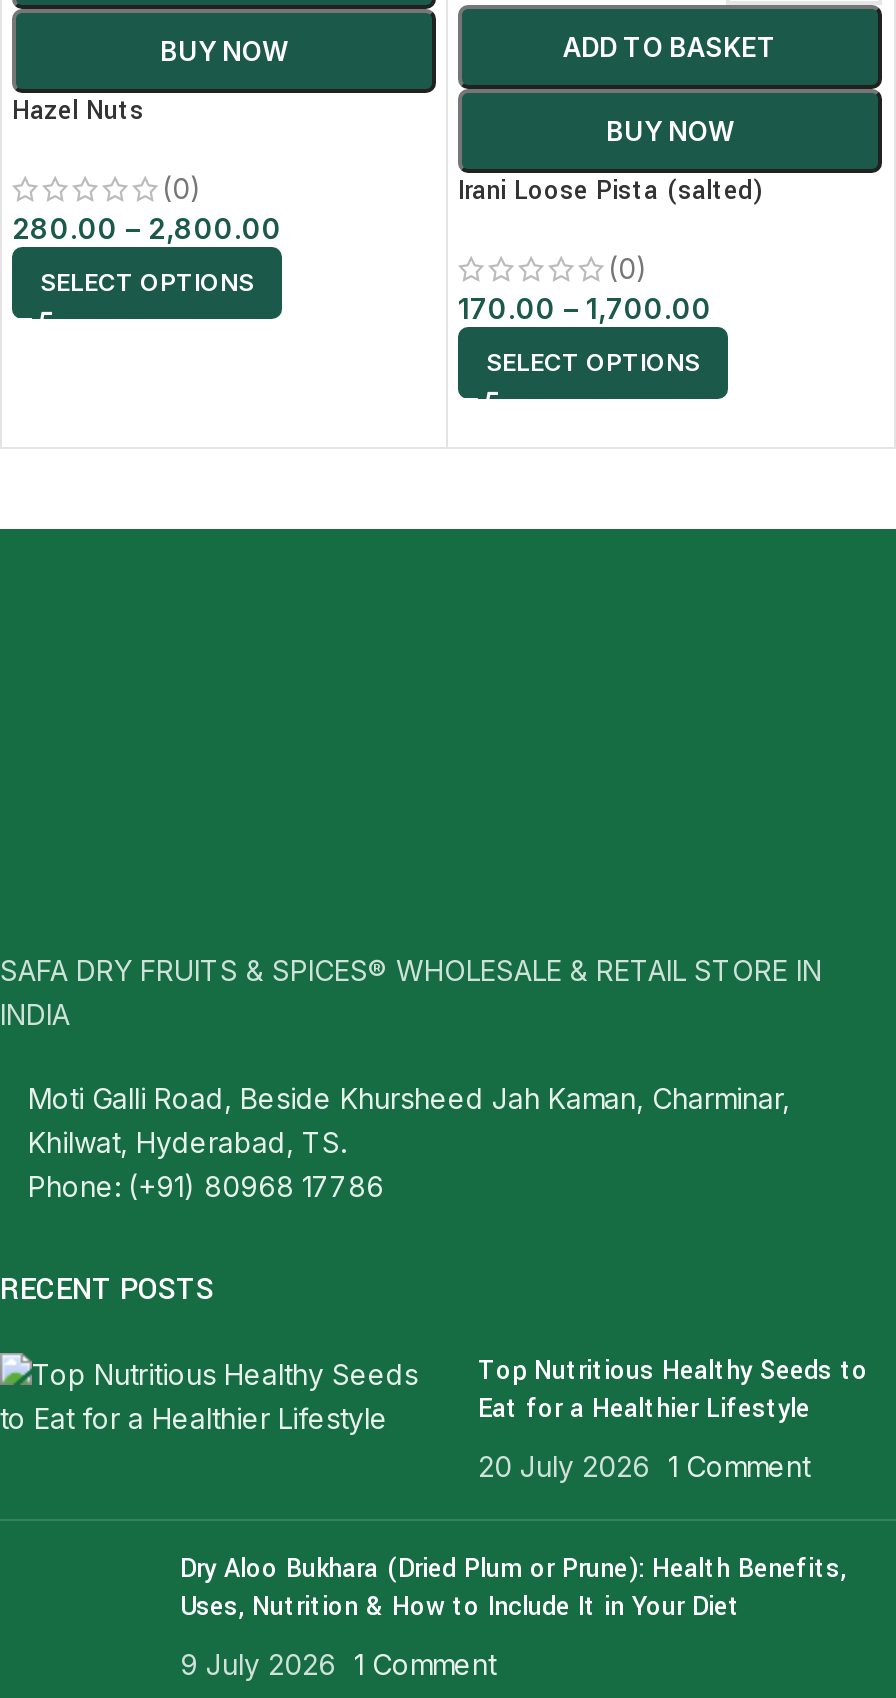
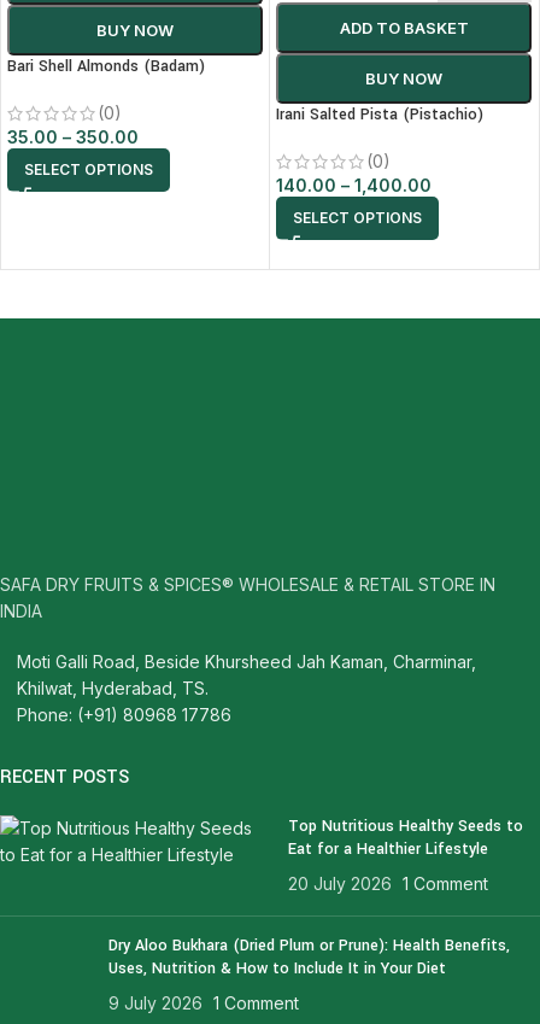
- Hazel Nuts
+ Bari Shell Almonds (Badam)

- Irani Loose Pista (salted)
+ Irani Salted Pista (Pistachio)

- 280.00 – 2,800.00
+ 35.00 – 350.00

- 170.00 – 1,700.00
+ 140.00 – 1,400.00
